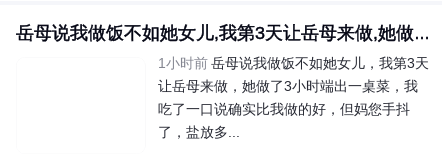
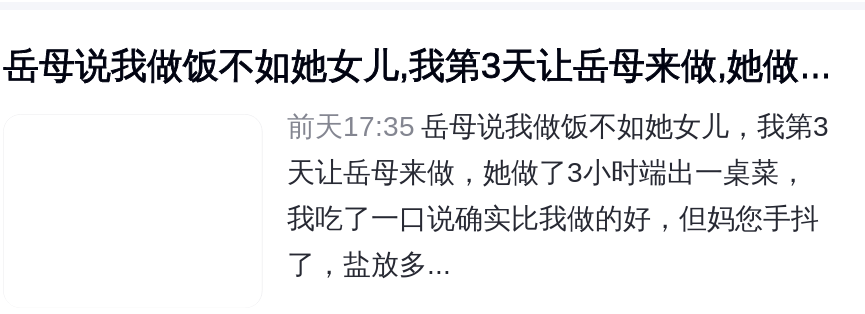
- 1小时前 岳母说我做饭不如她女儿，我第3天
- 让岳母来做，她做了3小时端出一桌菜，我
- 吃了一口说确实比我做的好，但妈您手抖
+ 前天17:35 岳母说我做饭不如她女儿，我第3
+ 天让岳母来做，她做了3小时端出一桌菜，
+ 我吃了一口说确实比我做的好，但妈您手抖
